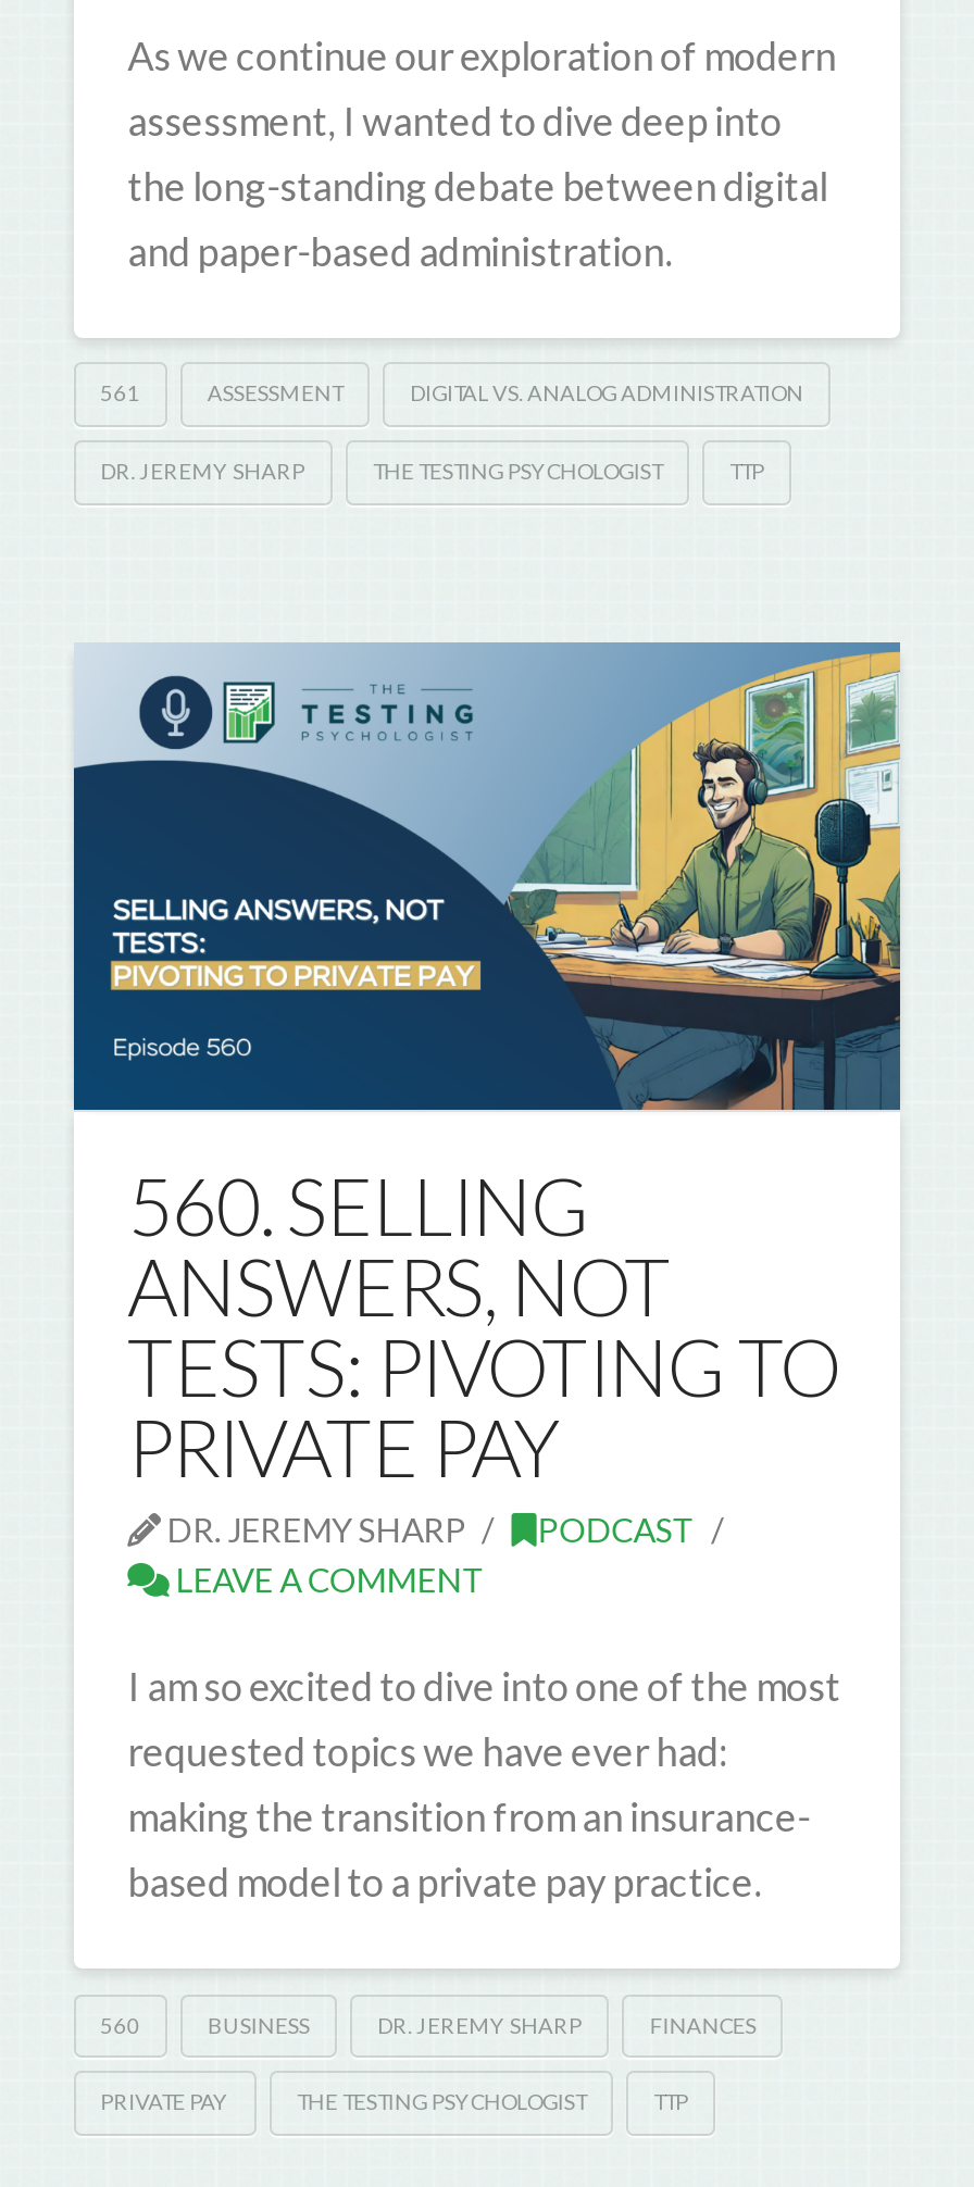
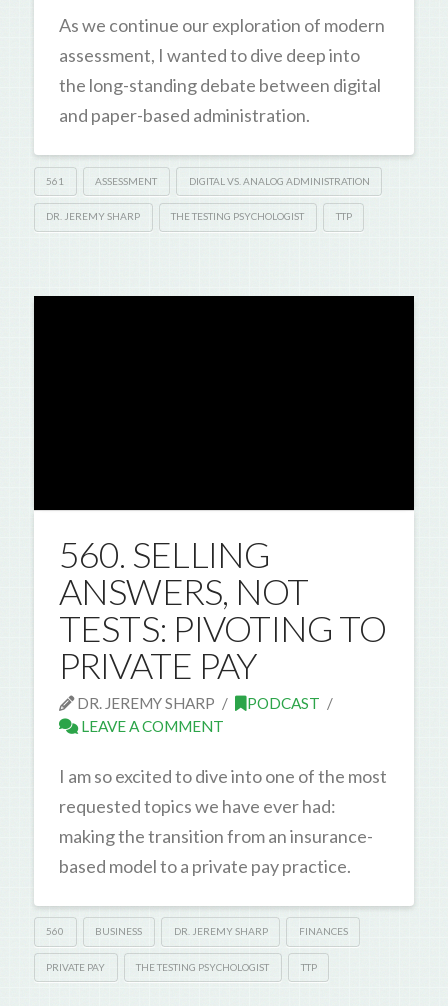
- [image]
